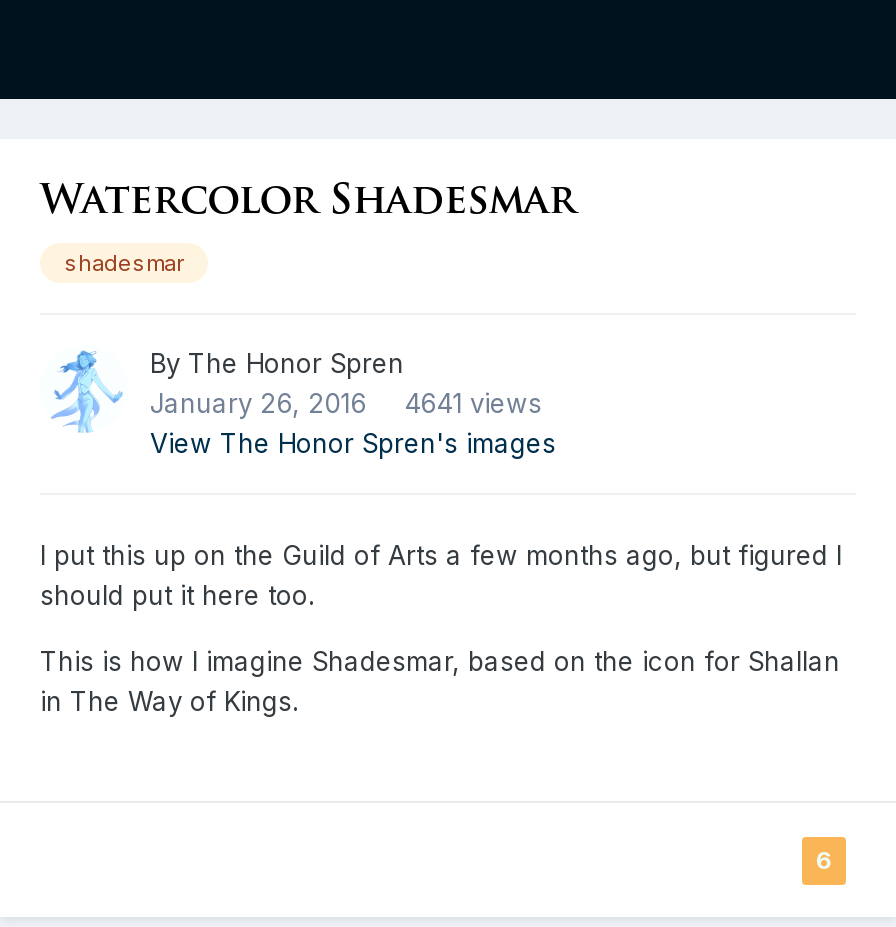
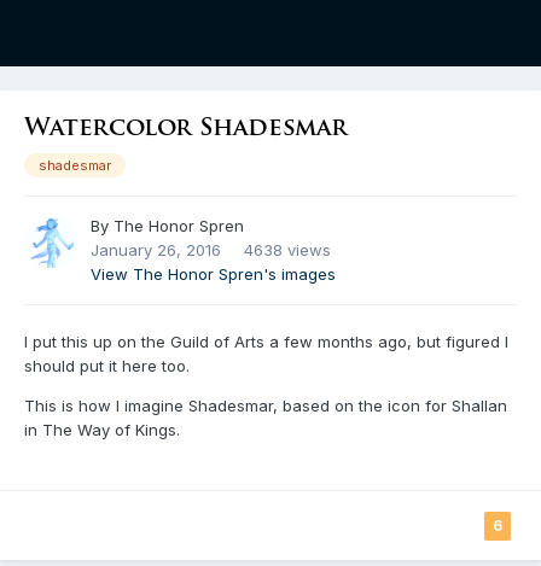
- January 26, 2016 4641 views
+ January 26, 2016 4638 views
